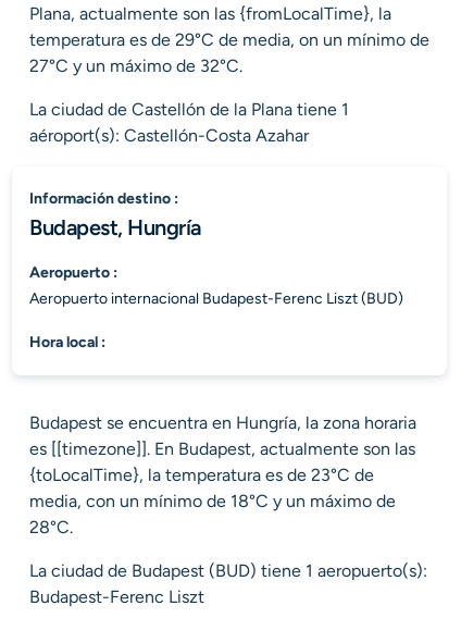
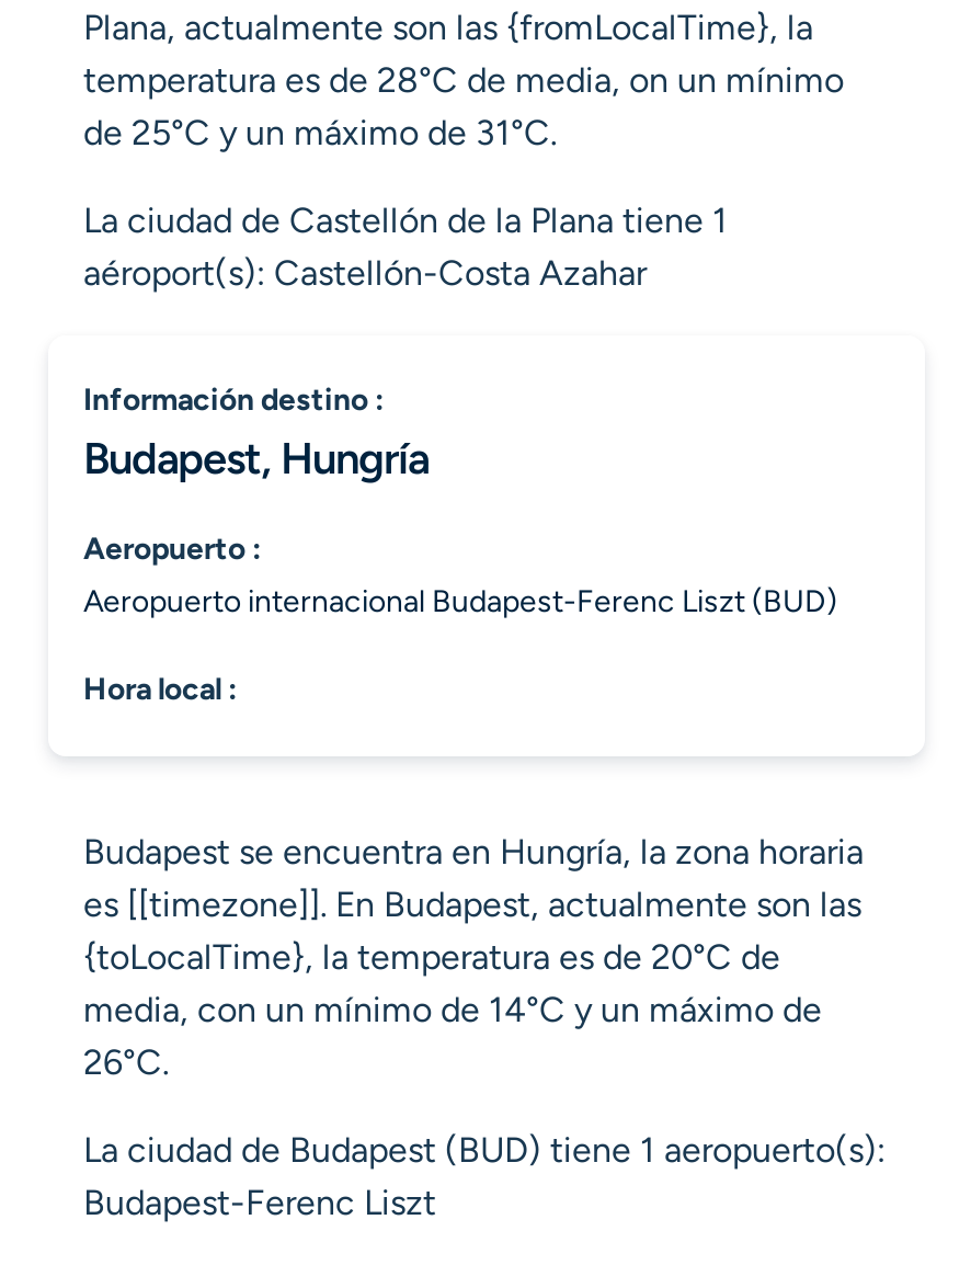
- temperatura es de 29°C de media, on un mínimo de
- 27°C y un máximo de 32°C.
+ temperatura es de 28°C de media, on un mínimo
+ de 25°C y un máximo de 31°C.

- {toLocalTime}, la temperatura es de 23°C de
- media, con un mínimo de 18°C y un máximo de
- 28°C.
+ {toLocalTime}, la temperatura es de 20°C de
+ media, con un mínimo de 14°C y un máximo de
+ 26°C.
